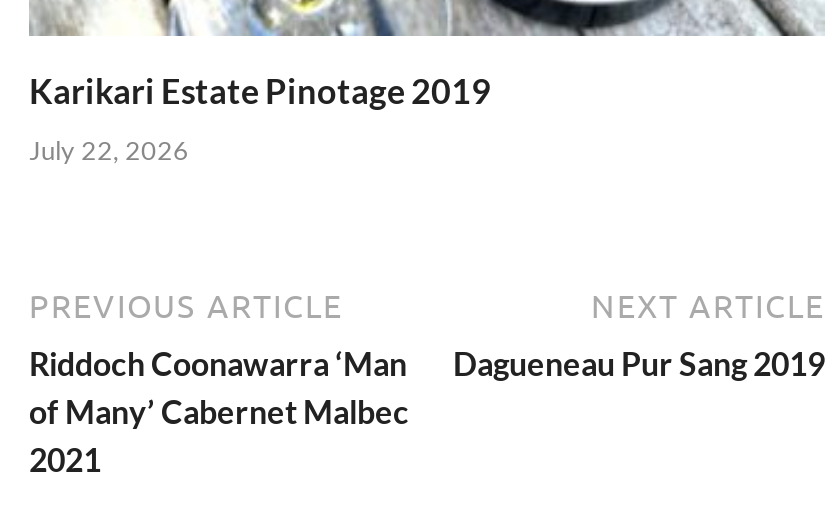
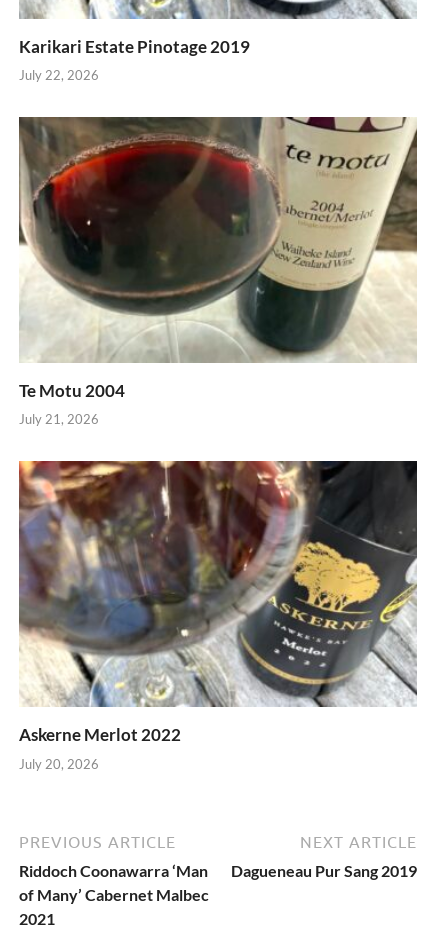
+ [image]
+ Askerne Merlot 2022
+ July 20, 2026

+ [image]
+ Te Motu 2004
+ July 21, 2026
